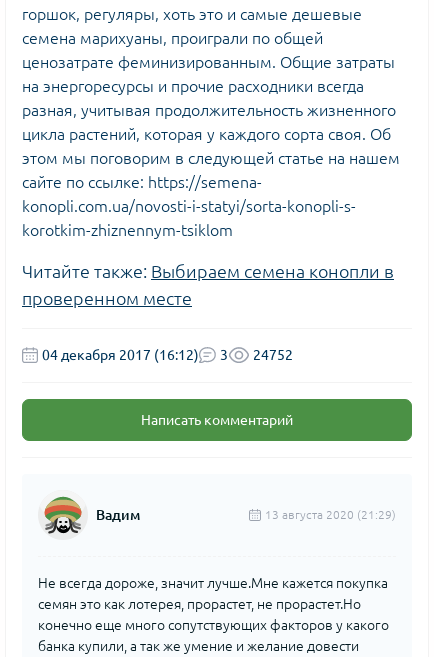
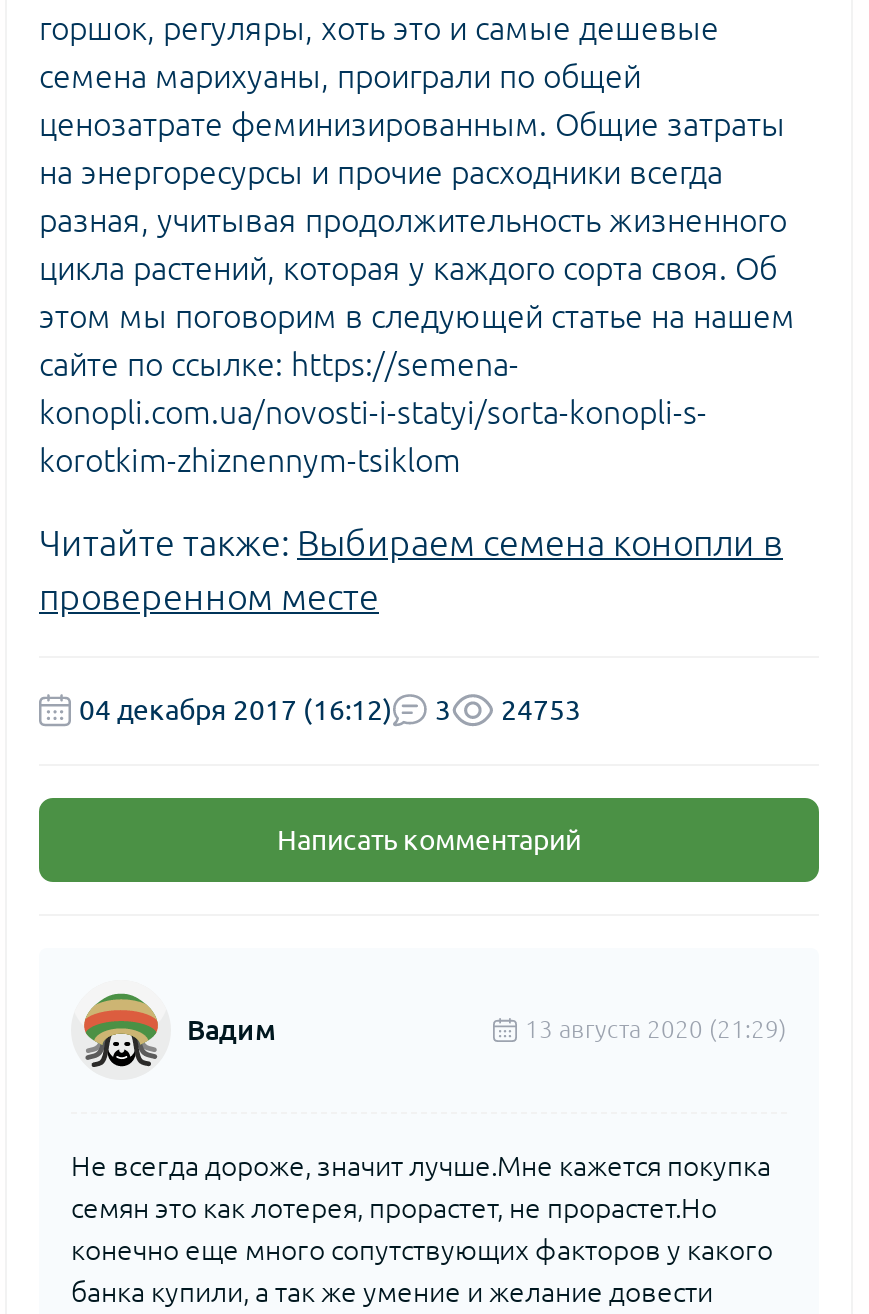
- 04 декабря 2017 (16:12) 3 24752
+ 04 декабря 2017 (16:12) 3 24753
